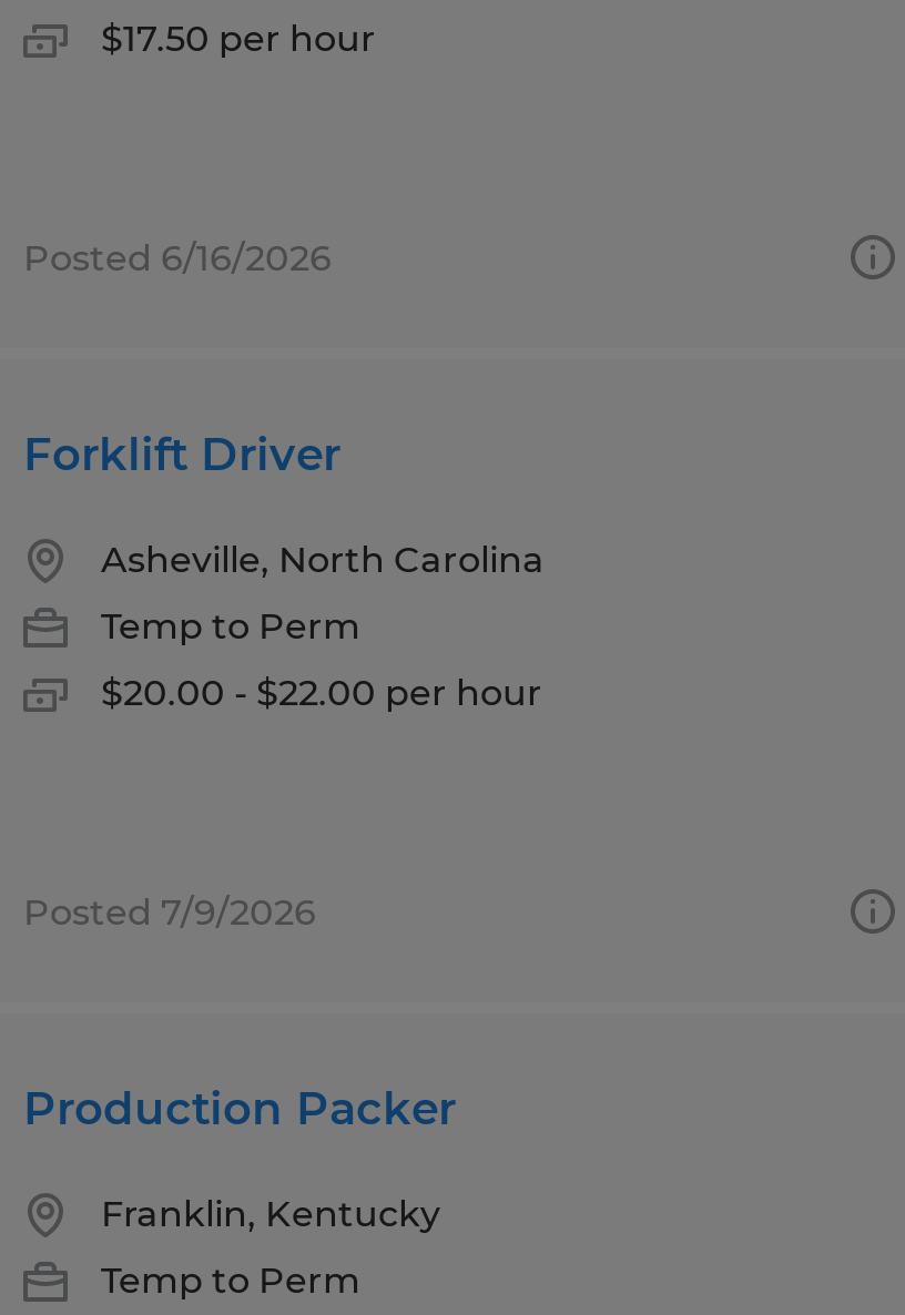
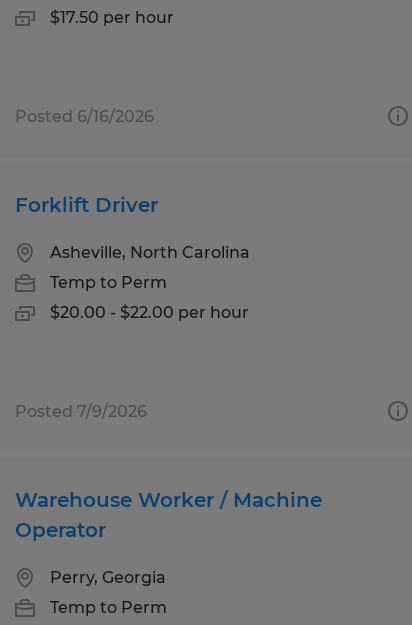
- Production Packer
+ Warehouse Worker / Machine
+ Operator

- Franklin, Kentucky
+ Perry, Georgia
